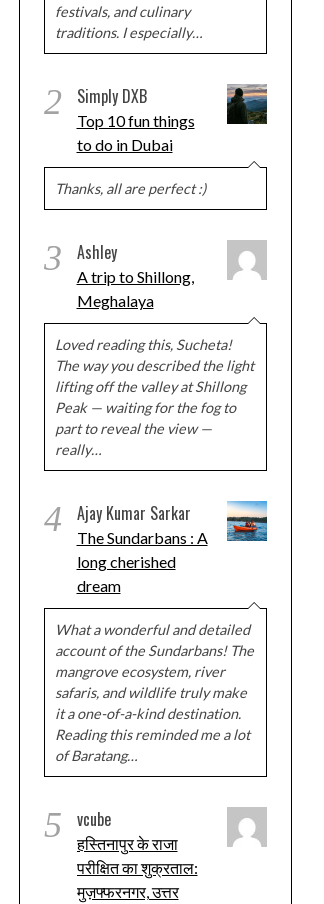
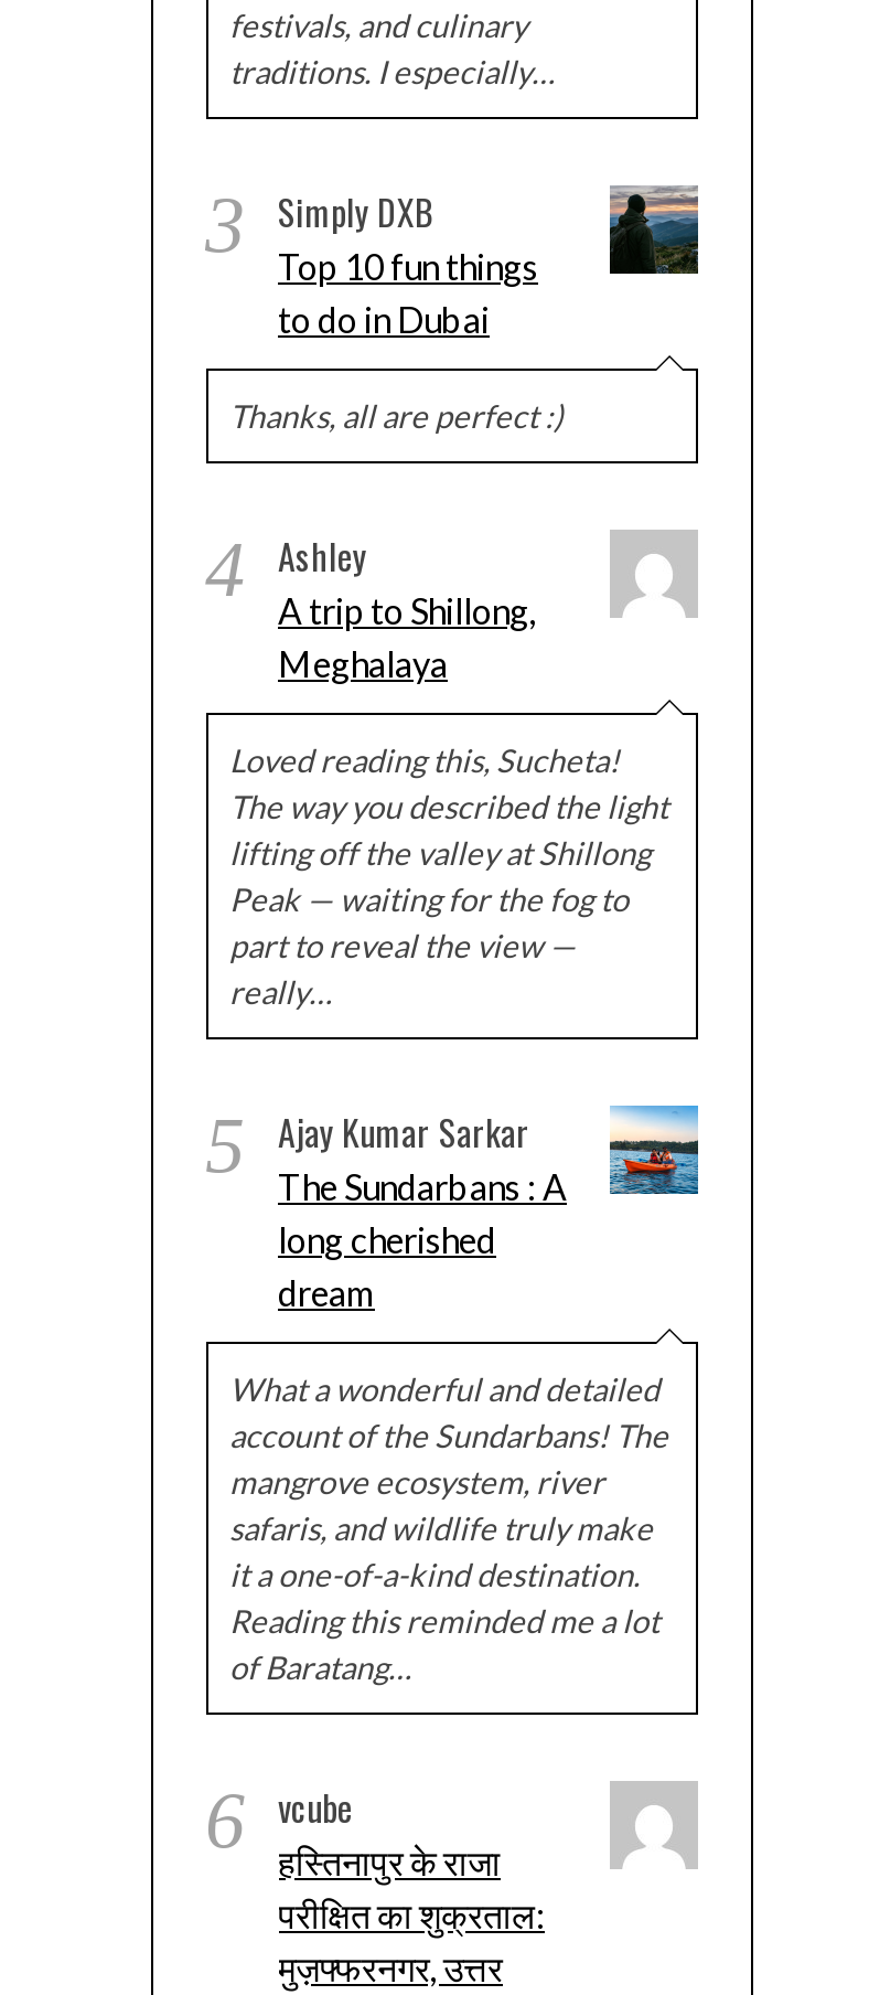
- 2 Simply DXB Top 10 fun things
+ 3 Simply DXB Top 10 fun things

- 3 Ashley A trip to Shillong,
+ 4 Ashley A trip to Shillong,

- 4 Ajay Kumar Sarkar The Sundarbans : A
+ 5 Ajay Kumar Sarkar The Sundarbans : A

- 5 vcube हस्तिनापुर के राजा
+ 6 vcube हस्तिनापुर के राजा
